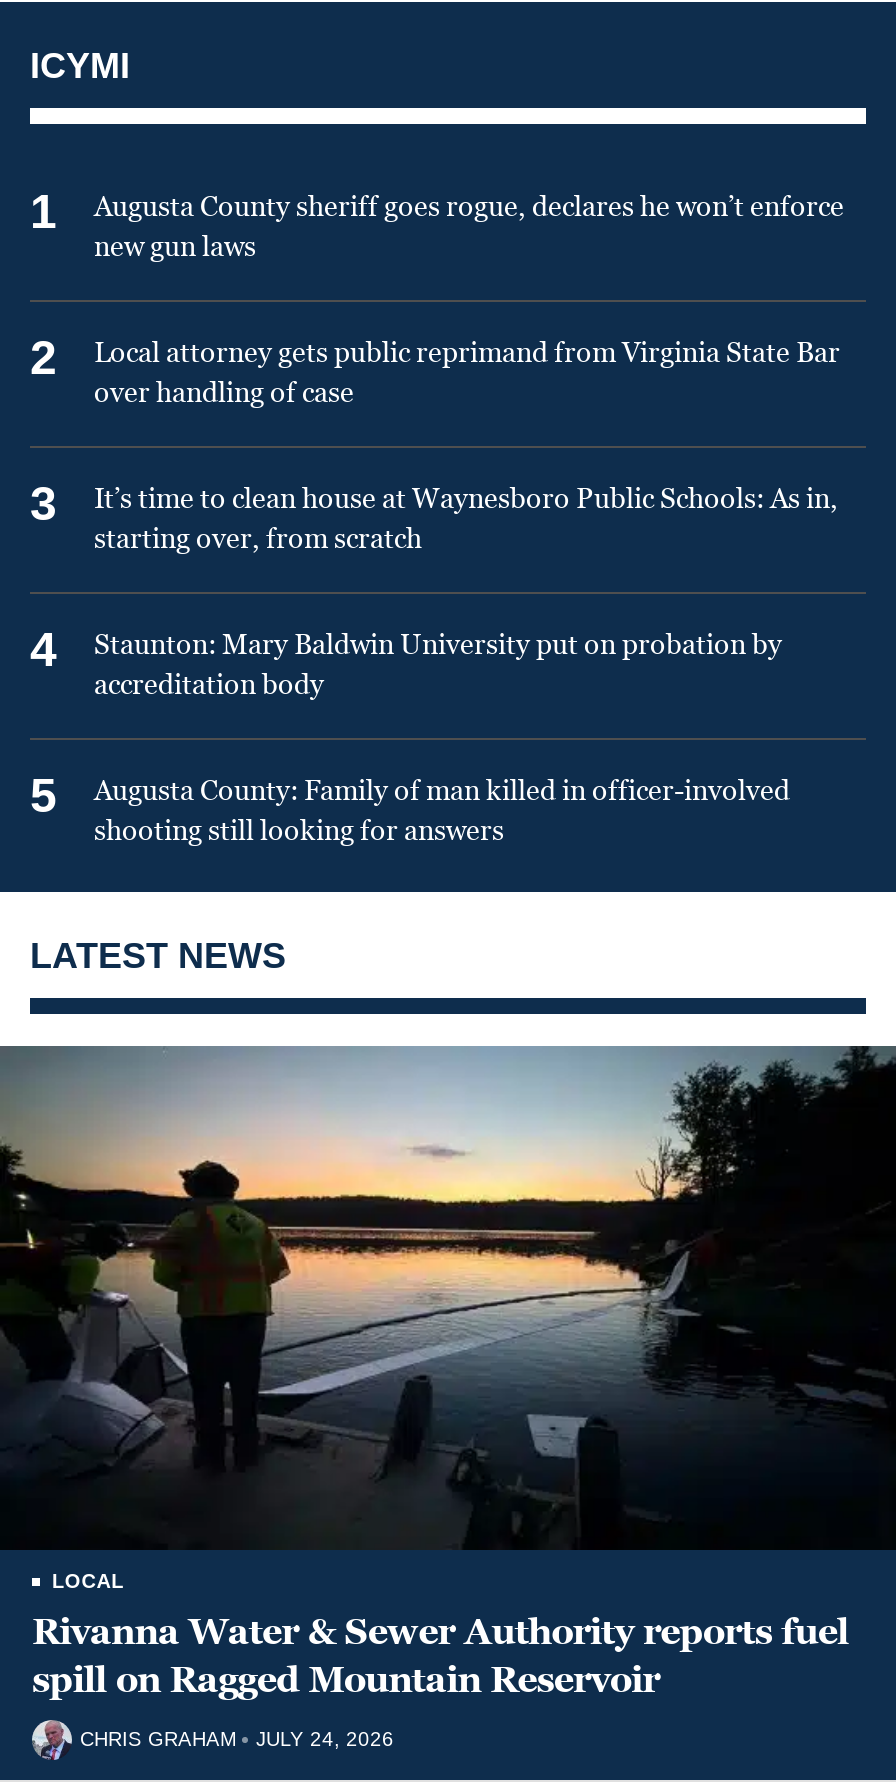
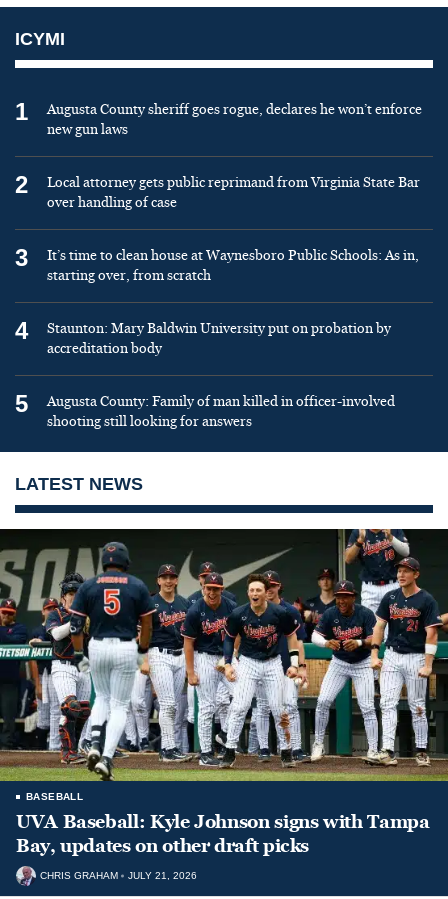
- [image]
- LOCAL
- Rivanna Water & Sewer Authority reports fuel
- spill on Ragged Mountain Reservoir
+ [image]
+ BASEBALL
+ UVA Baseball: Kyle Johnson signs with Tampa
+ Bay, updates on other draft picks

- CHRIS GRAHAM JULY 24, 2026
+ CHRIS GRAHAM JULY 21, 2026
